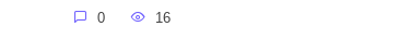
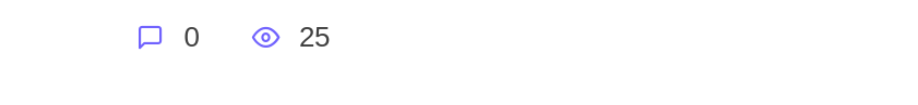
- 16
+ 25
